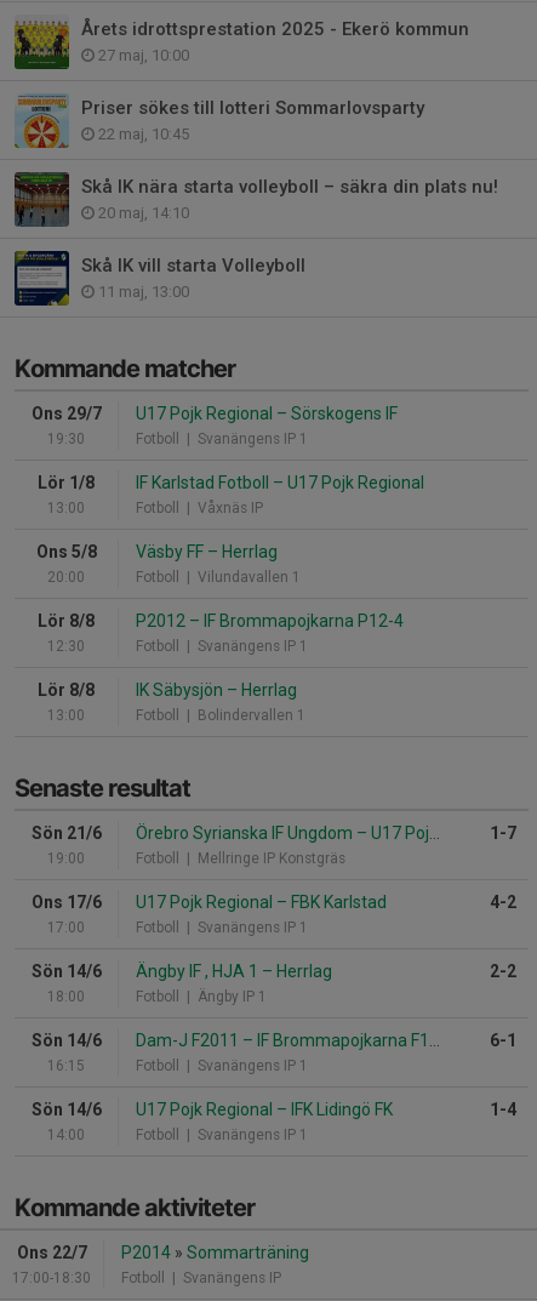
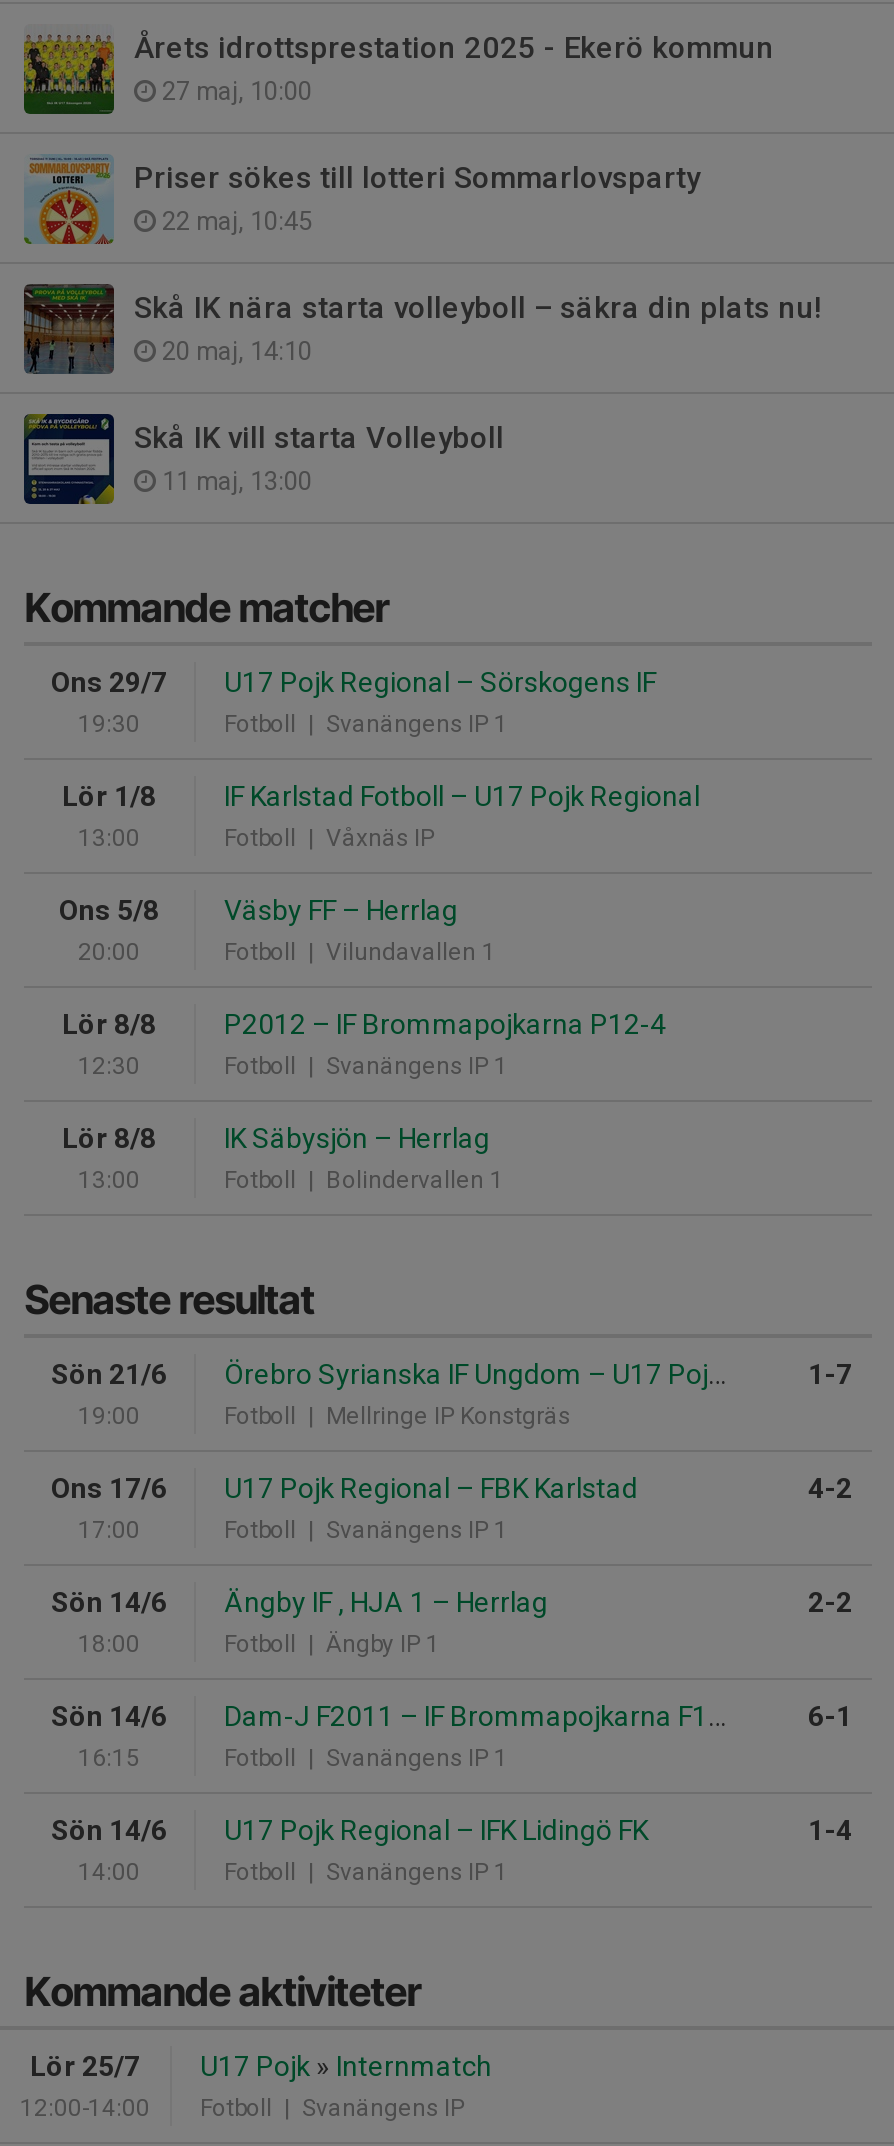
- Ons 22/7
- 17:00-18:30
+ Lör 25/7
+ 12:00-14:00

- P2014» Sommarträning
+ U17 Pojk» Internmatch
